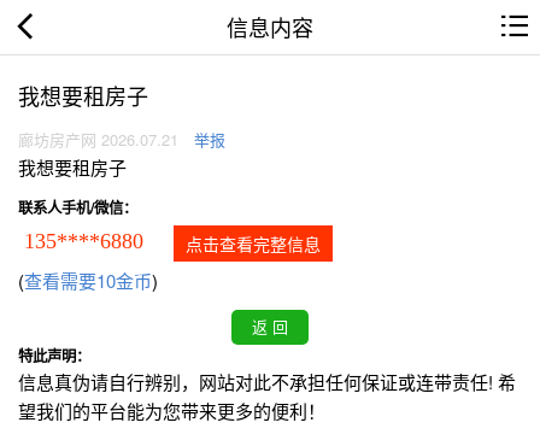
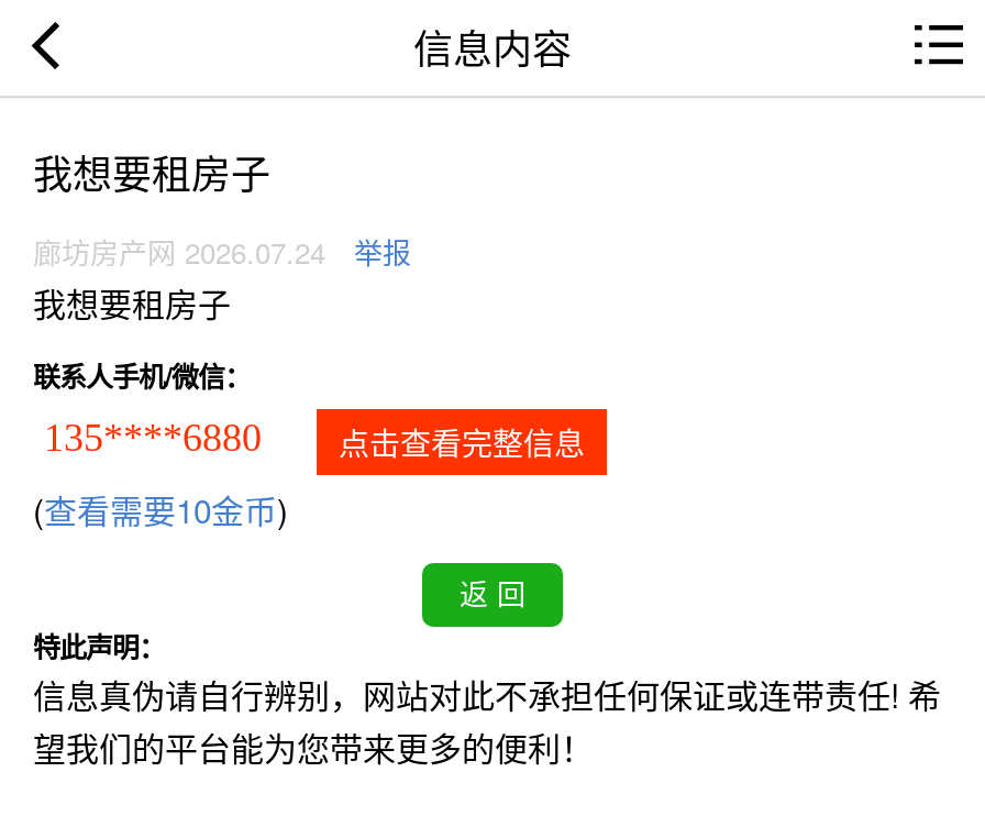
- 廊坊房产网 2026.07.21 举报
+ 廊坊房产网 2026.07.24 举报
